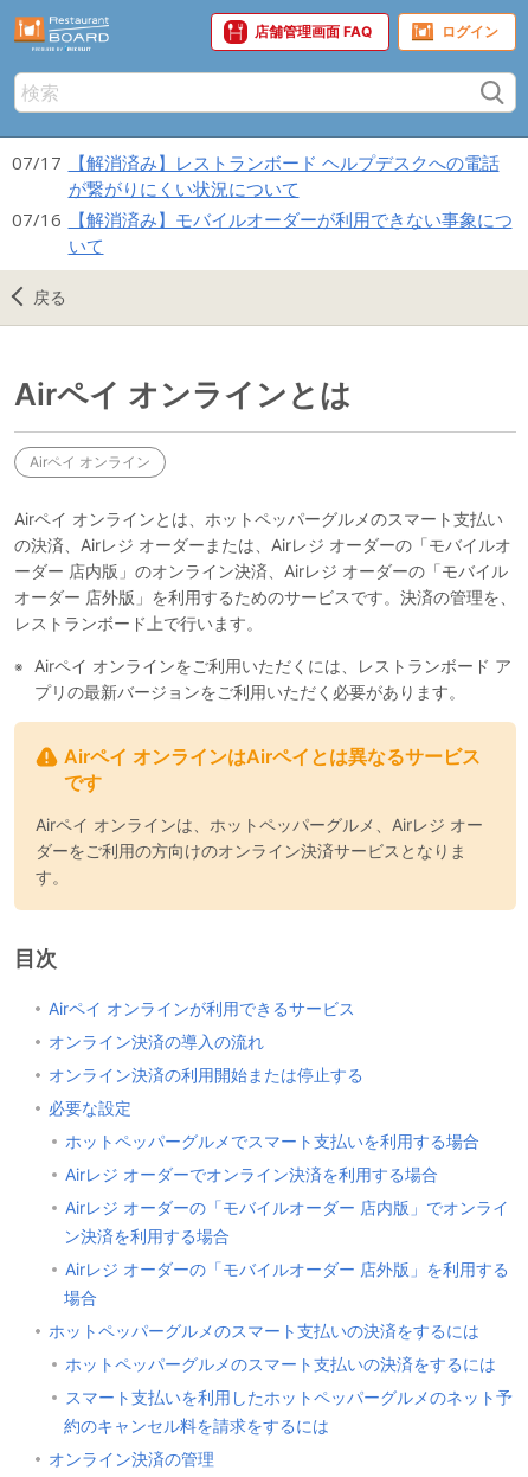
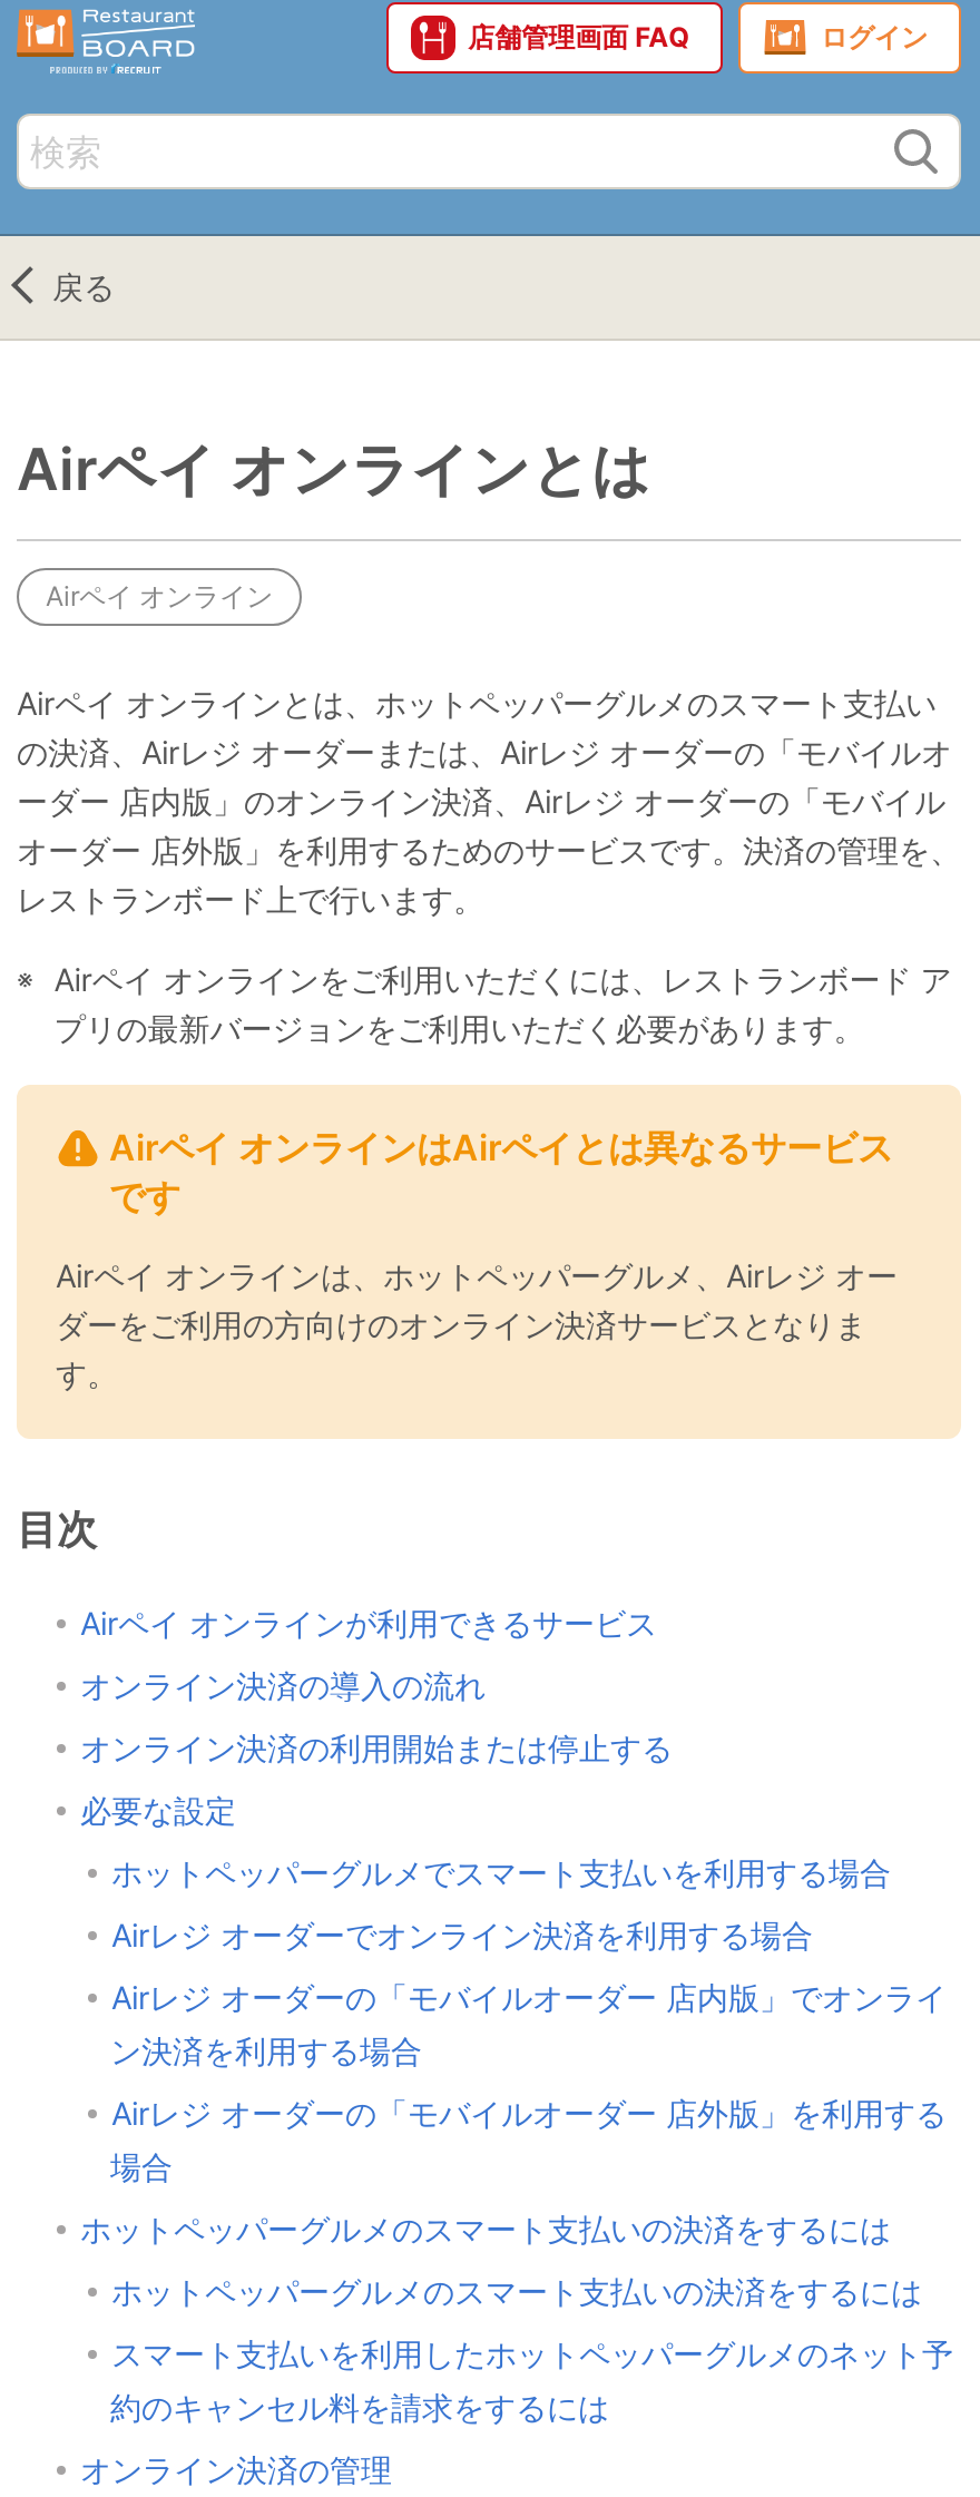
- 07/17 【解消済み】レストランボード ヘルプデスクへの電話
- が繋がりにくい状況について
- 07/16 【解消済み】モバイルオーダーが利用できない事象につ
- いて
